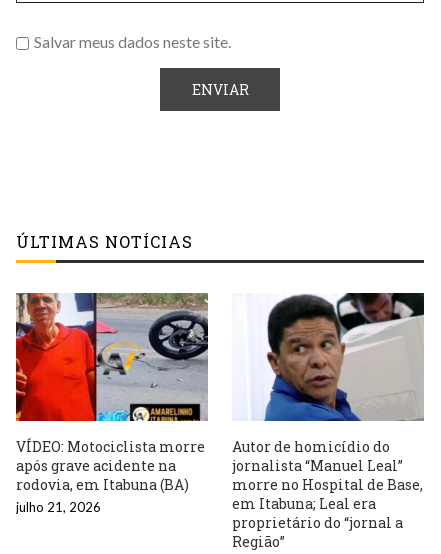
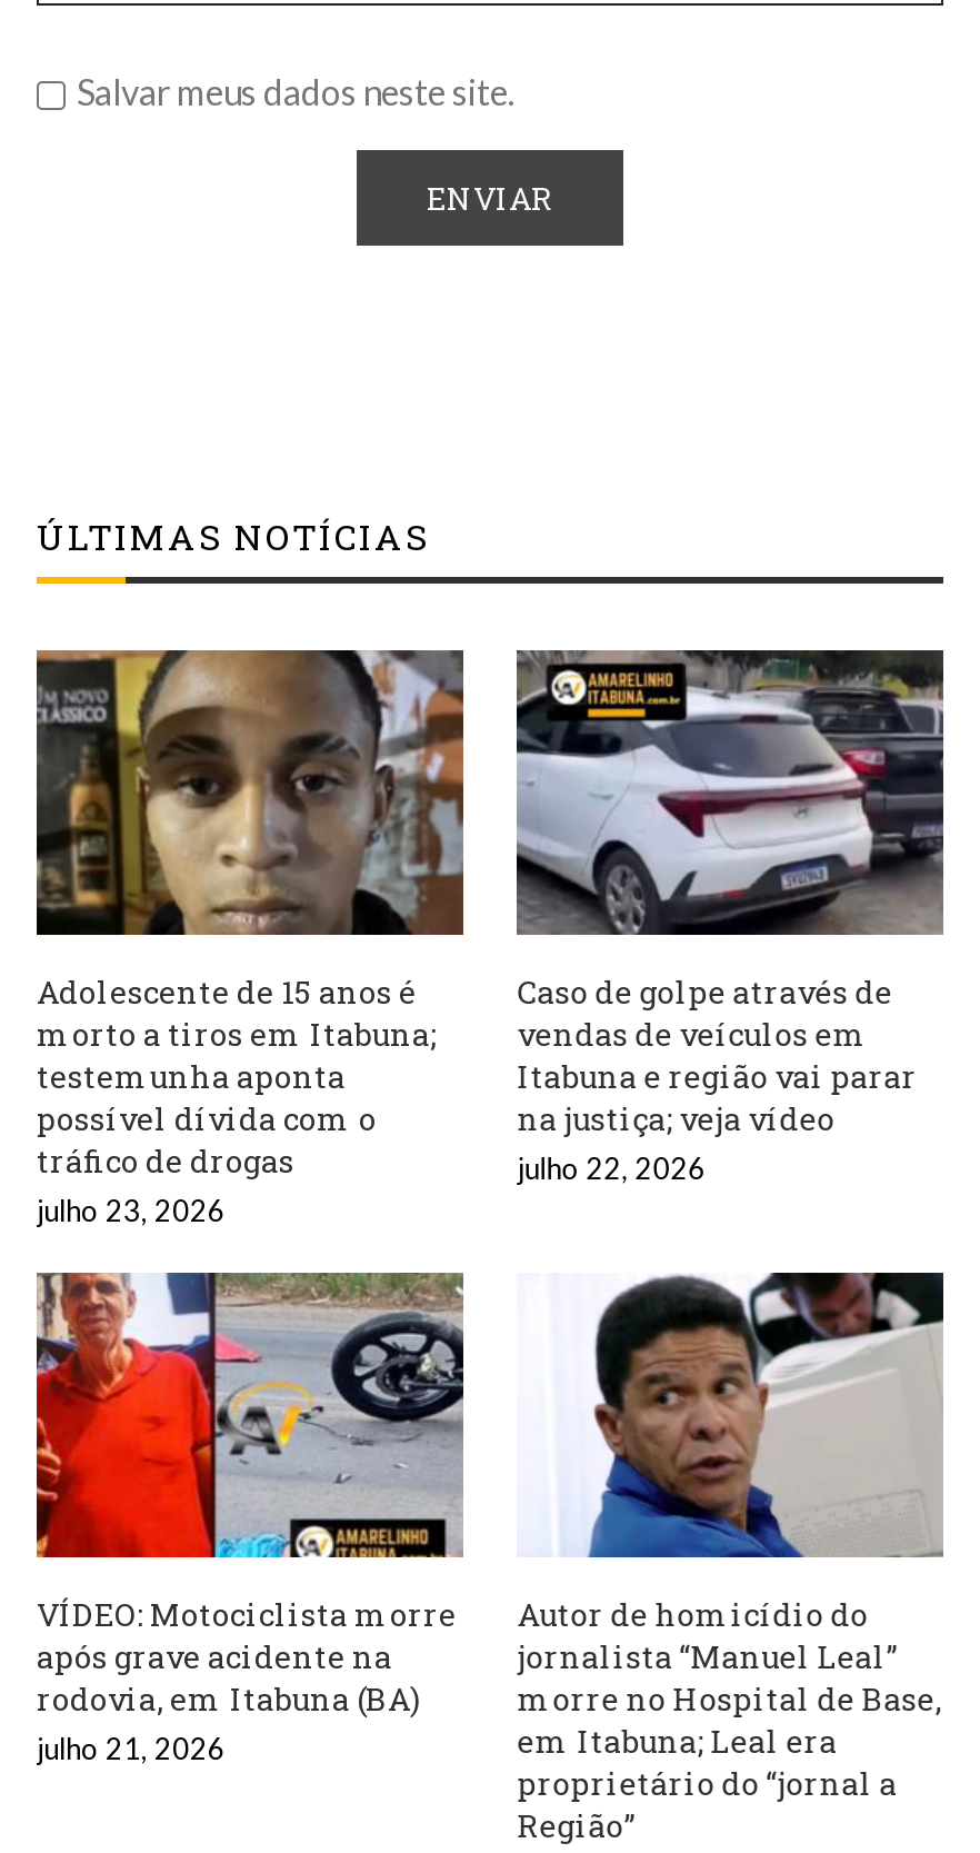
+ [image]
+ Adolescente de 15 anos é
+ morto a tiros em Itabuna;
+ testemunha aponta
+ possível dívida com o
+ tráfico de drogas
+ julho 23, 2026

+ [image]
+ Caso de golpe através de
+ vendas de veículos em
+ Itabuna e região vai parar
+ na justiça; veja vídeo
+ julho 22, 2026
